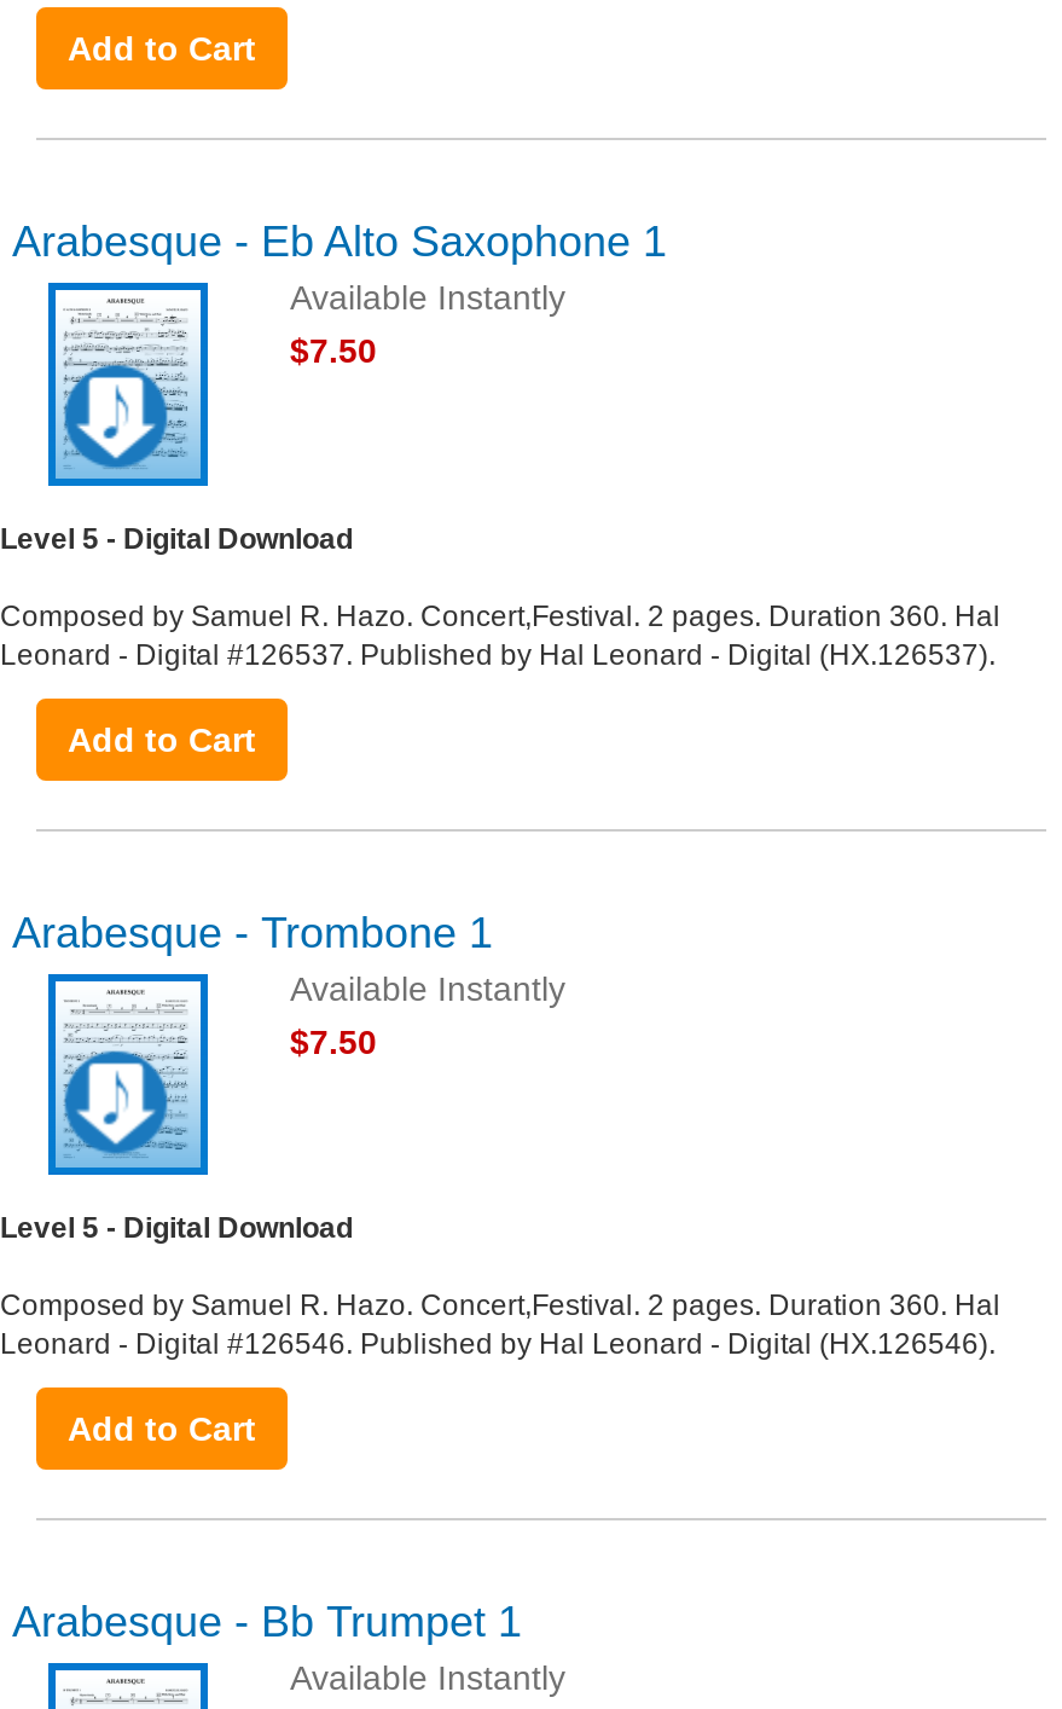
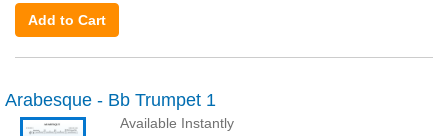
- [image]
- Arabesque - Eb Alto Saxophone 1
- Available Instantly
- $7.50

- Level 5 - Digital Download
- Composed by Samuel R. Hazo. Concert,Festival. 2 pages. Duration 360. Hal
- Leonard - Digital #126537. Published by Hal Leonard - Digital (HX.126537).
- Add to Cart

- [image]
- Arabesque - Trombone 1
- Available Instantly
- $7.50

- Level 5 - Digital Download
- Composed by Samuel R. Hazo. Concert,Festival. 2 pages. Duration 360. Hal
- Leonard - Digital #126546. Published by Hal Leonard - Digital (HX.126546).
- Add to Cart
